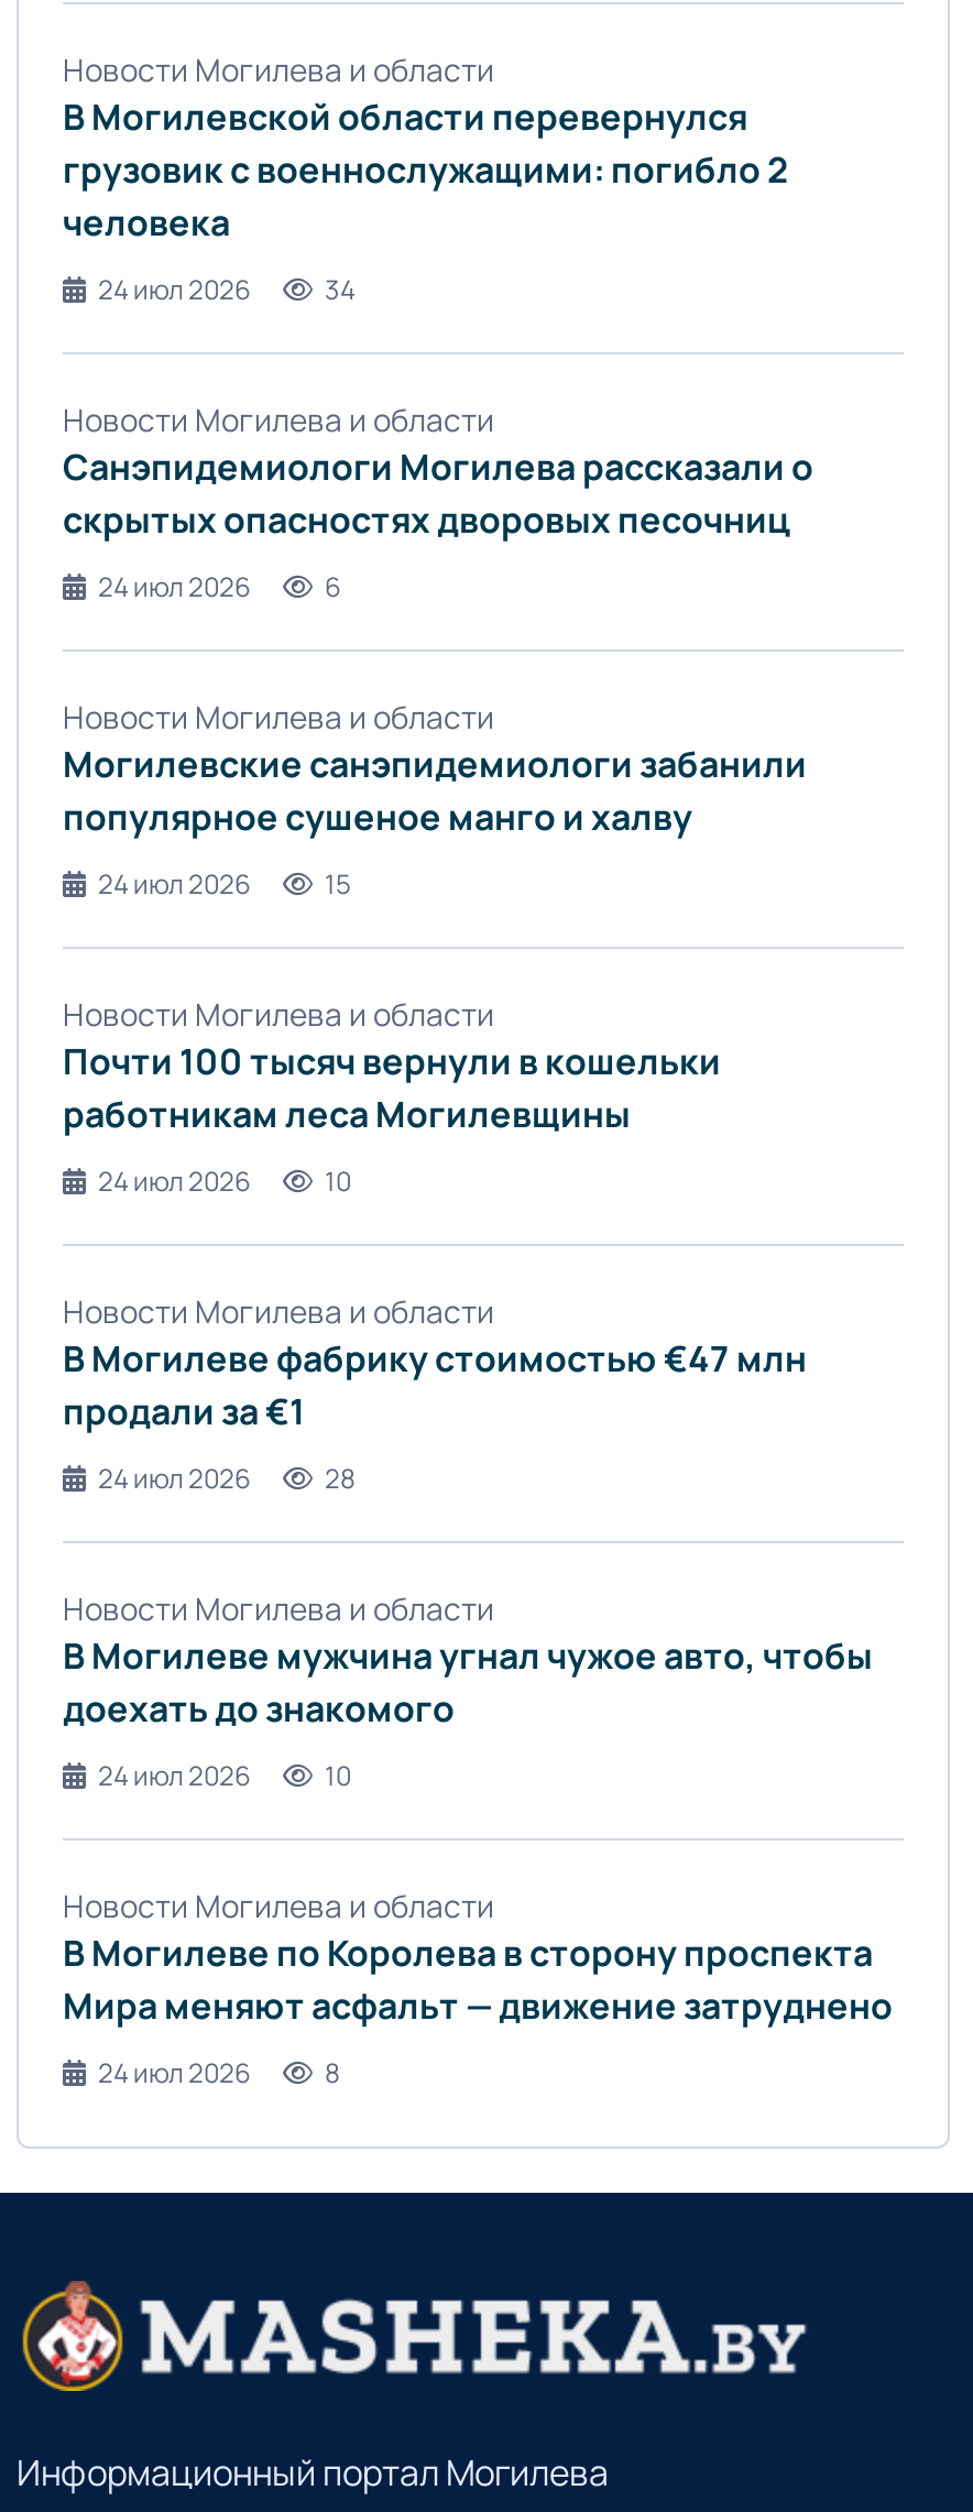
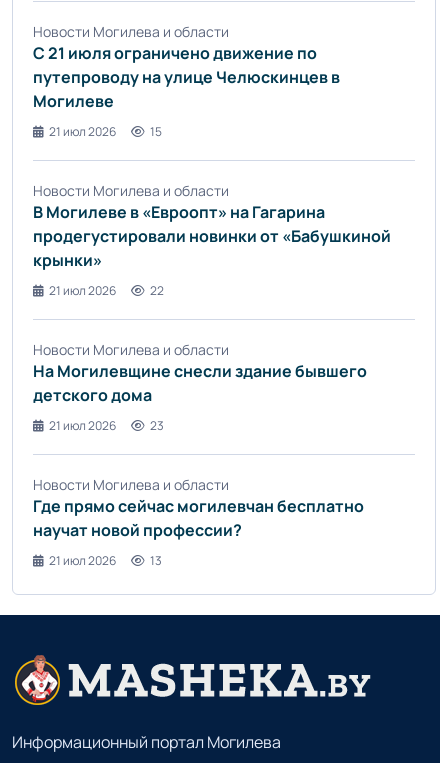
- В Могилевской области перевернулся
- грузовик с военнослужащими: погибло 2
- человека
- 24 июл 2026
- 34
- Новости Могилева и области
- Санэпидемиологи Могилева рассказали о
- скрытых опасностях дворовых песочниц
- 24 июл 2026
- 6
- Новости Могилева и области
- Могилевские санэпидемиологи забанили
- популярное сушеное манго и халву
- 24 июл 2026
+ С 21 июля ограничено движение по
+ путепроводу на улице Челюскинцев в
+ Могилеве
+ 21 июл 2026

- Почти 100 тысяч вернули в кошельки
- работникам леса Могилевщины
+ В Могилеве в «Евроопт» на Гагарина
+ продегустировали новинки от «Бабушкиной
+ крынки»

- 24 июл 2026
- 10
+ 21 июл 2026
+ 22

- В Могилеве фабрику стоимостью €47 млн
- продали за €1
+ На Могилевщине снесли здание бывшего
+ детского дома

- 24 июл 2026
- 28
+ 21 июл 2026
+ 23

- В Могилеве мужчина угнал чужое авто, чтобы
- доехать до знакомого
- 24 июл 2026
- 10
- Новости Могилева и области
- В Могилеве по Королева в сторону проспекта
- Мира меняют асфальт — движение затруднено
- 24 июл 2026
- 8
+ Где прямо сейчас могилевчан бесплатно
+ научат новой профессии?
+ 21 июл 2026
+ 13
